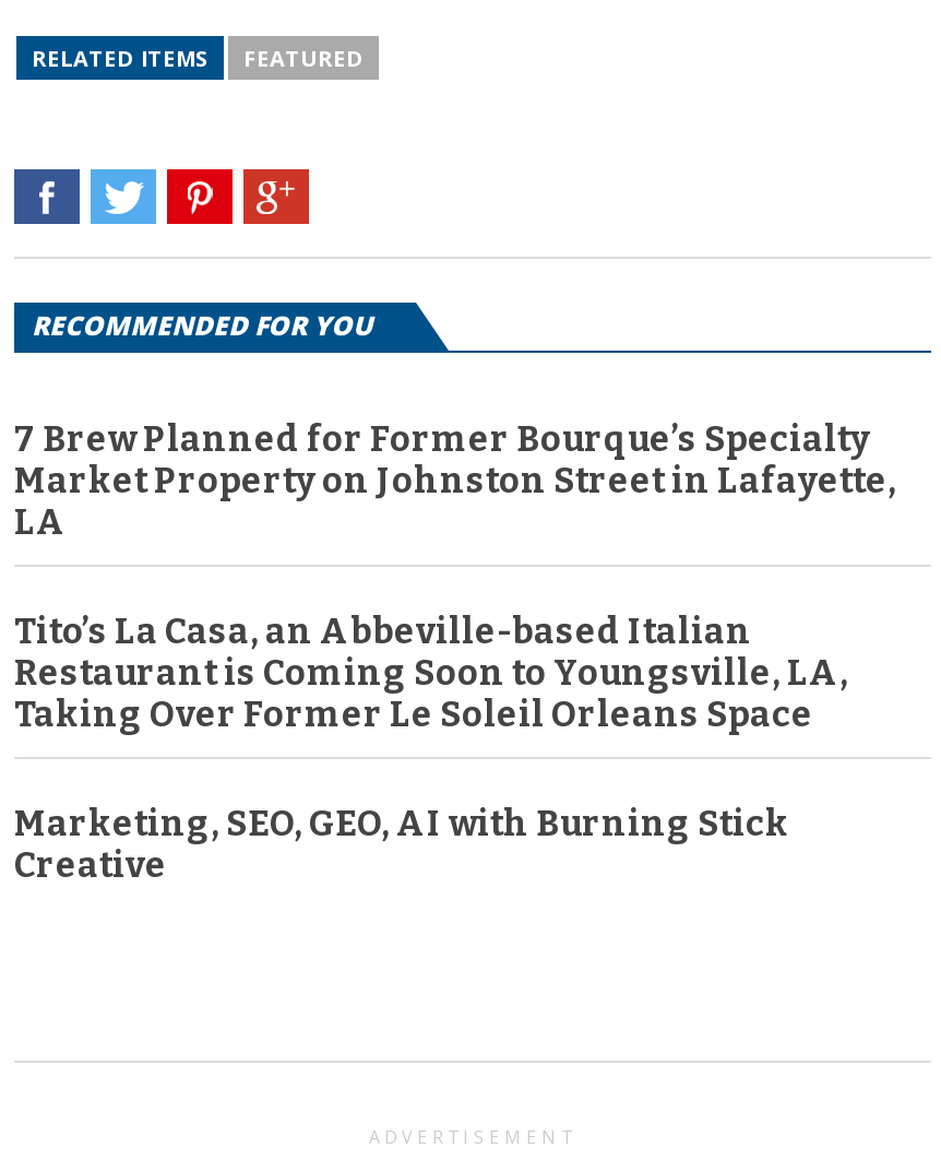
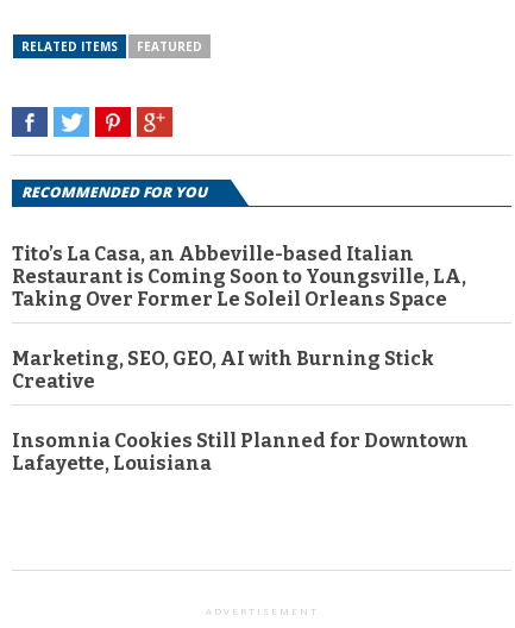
- 7 Brew Planned for Former Bourque’s Specialty
- Market Property on Johnston Street in Lafayette,
- LA

moved up: Tito’s La Casa, an Abbeville-based Italian | Restaurant is Coming Soon to Youngsville, LA, | Taking Over Former Le Soleil Orleans Space | Marketing, SEO, GEO, AI with Burning Stick | Creative

+ Insomnia Cookies Still Planned for Downtown
+ Lafayette, Louisiana
